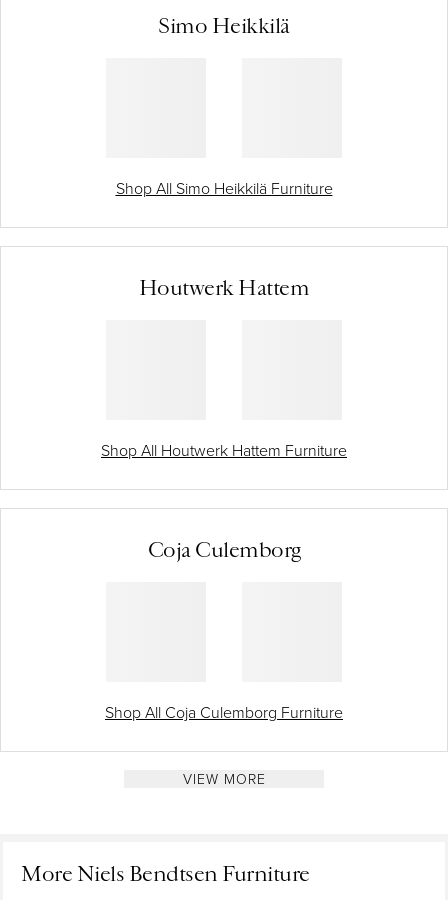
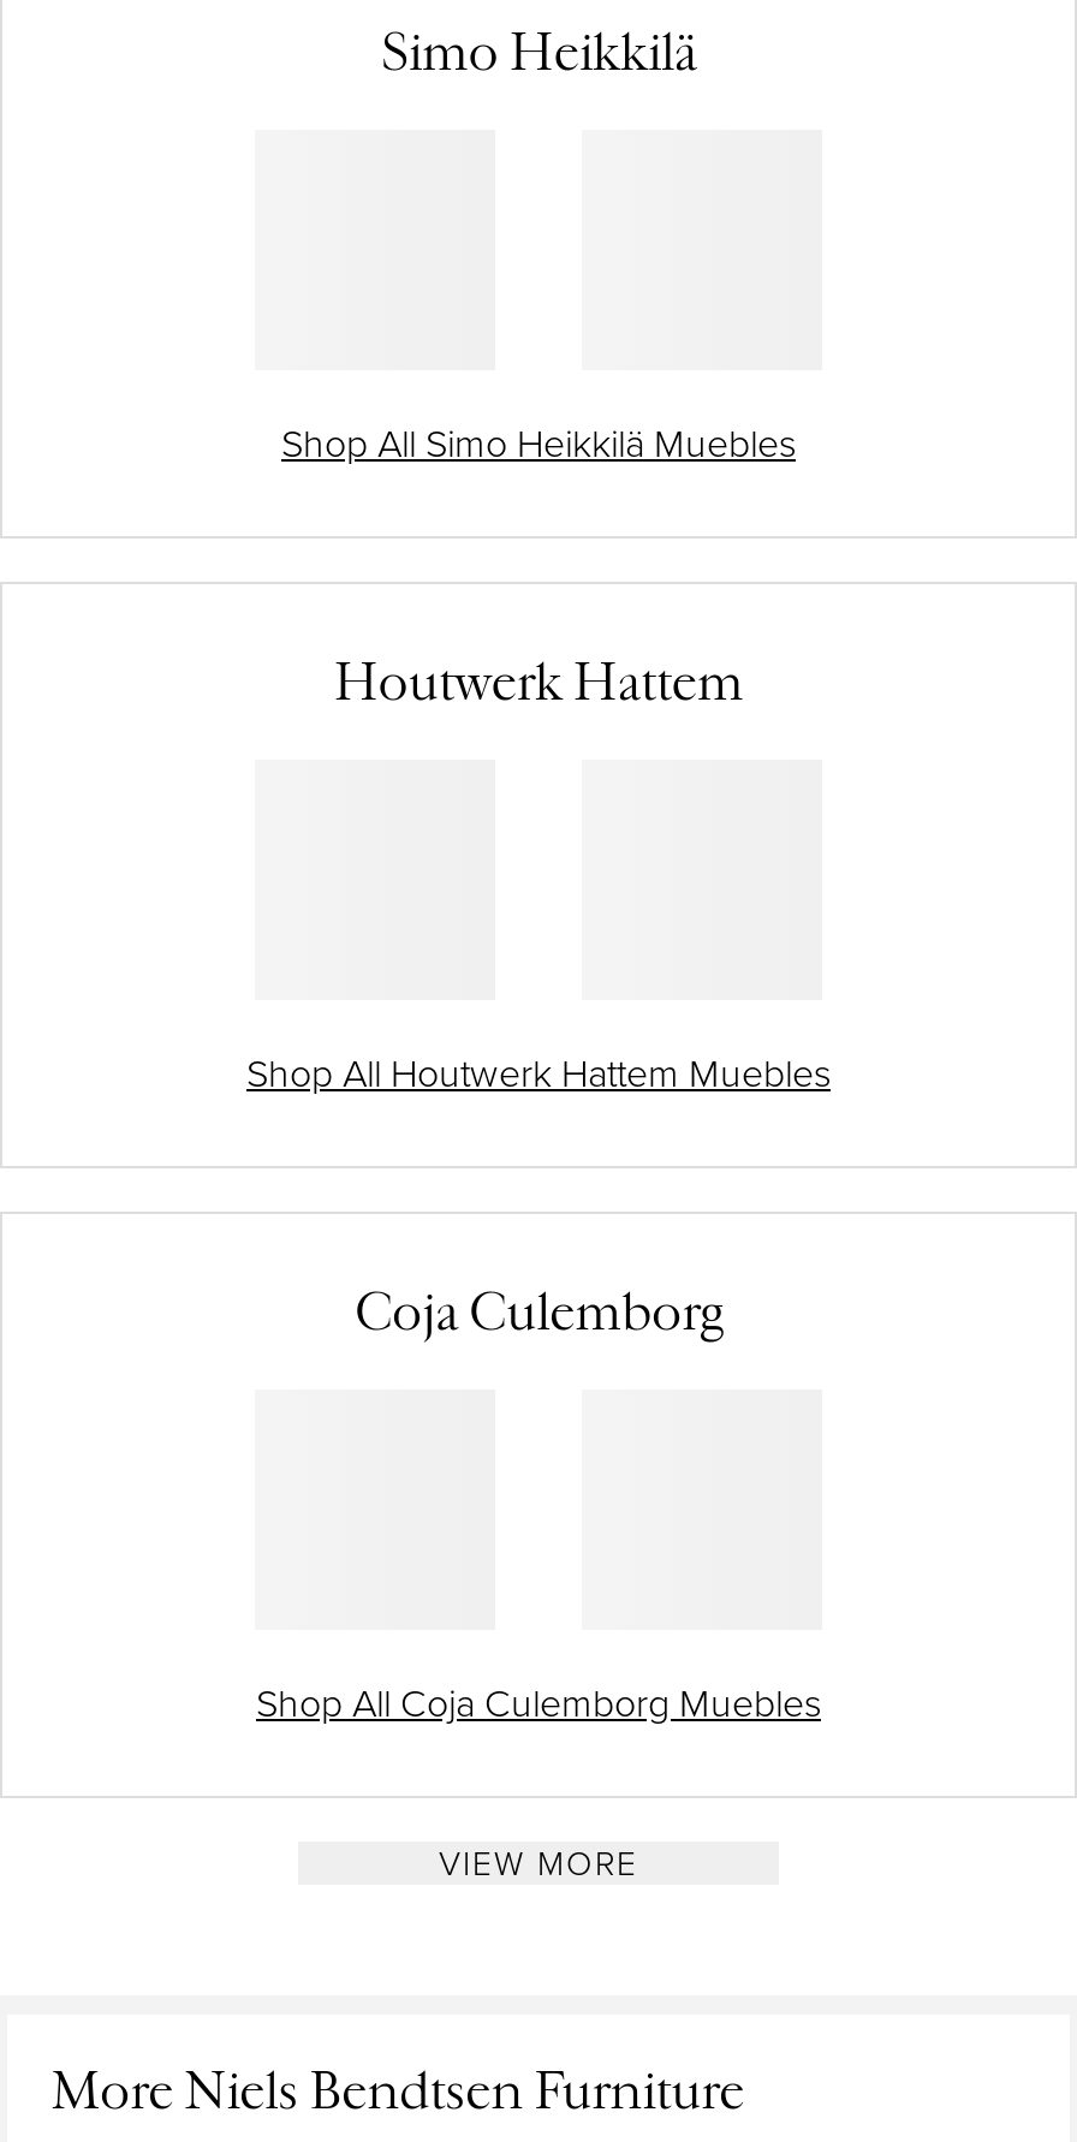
- Shop All Simo Heikkilä Furniture
+ Shop All Simo Heikkilä Muebles

- Shop All Houtwerk Hattem Furniture
+ Shop All Houtwerk Hattem Muebles

- Shop All Coja Culemborg Furniture
+ Shop All Coja Culemborg Muebles
